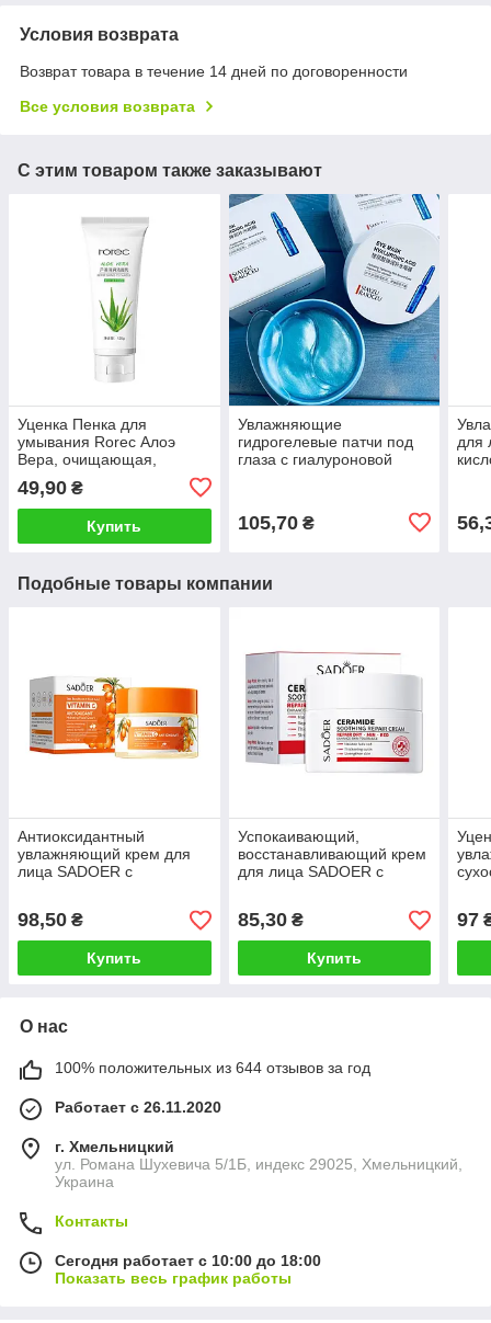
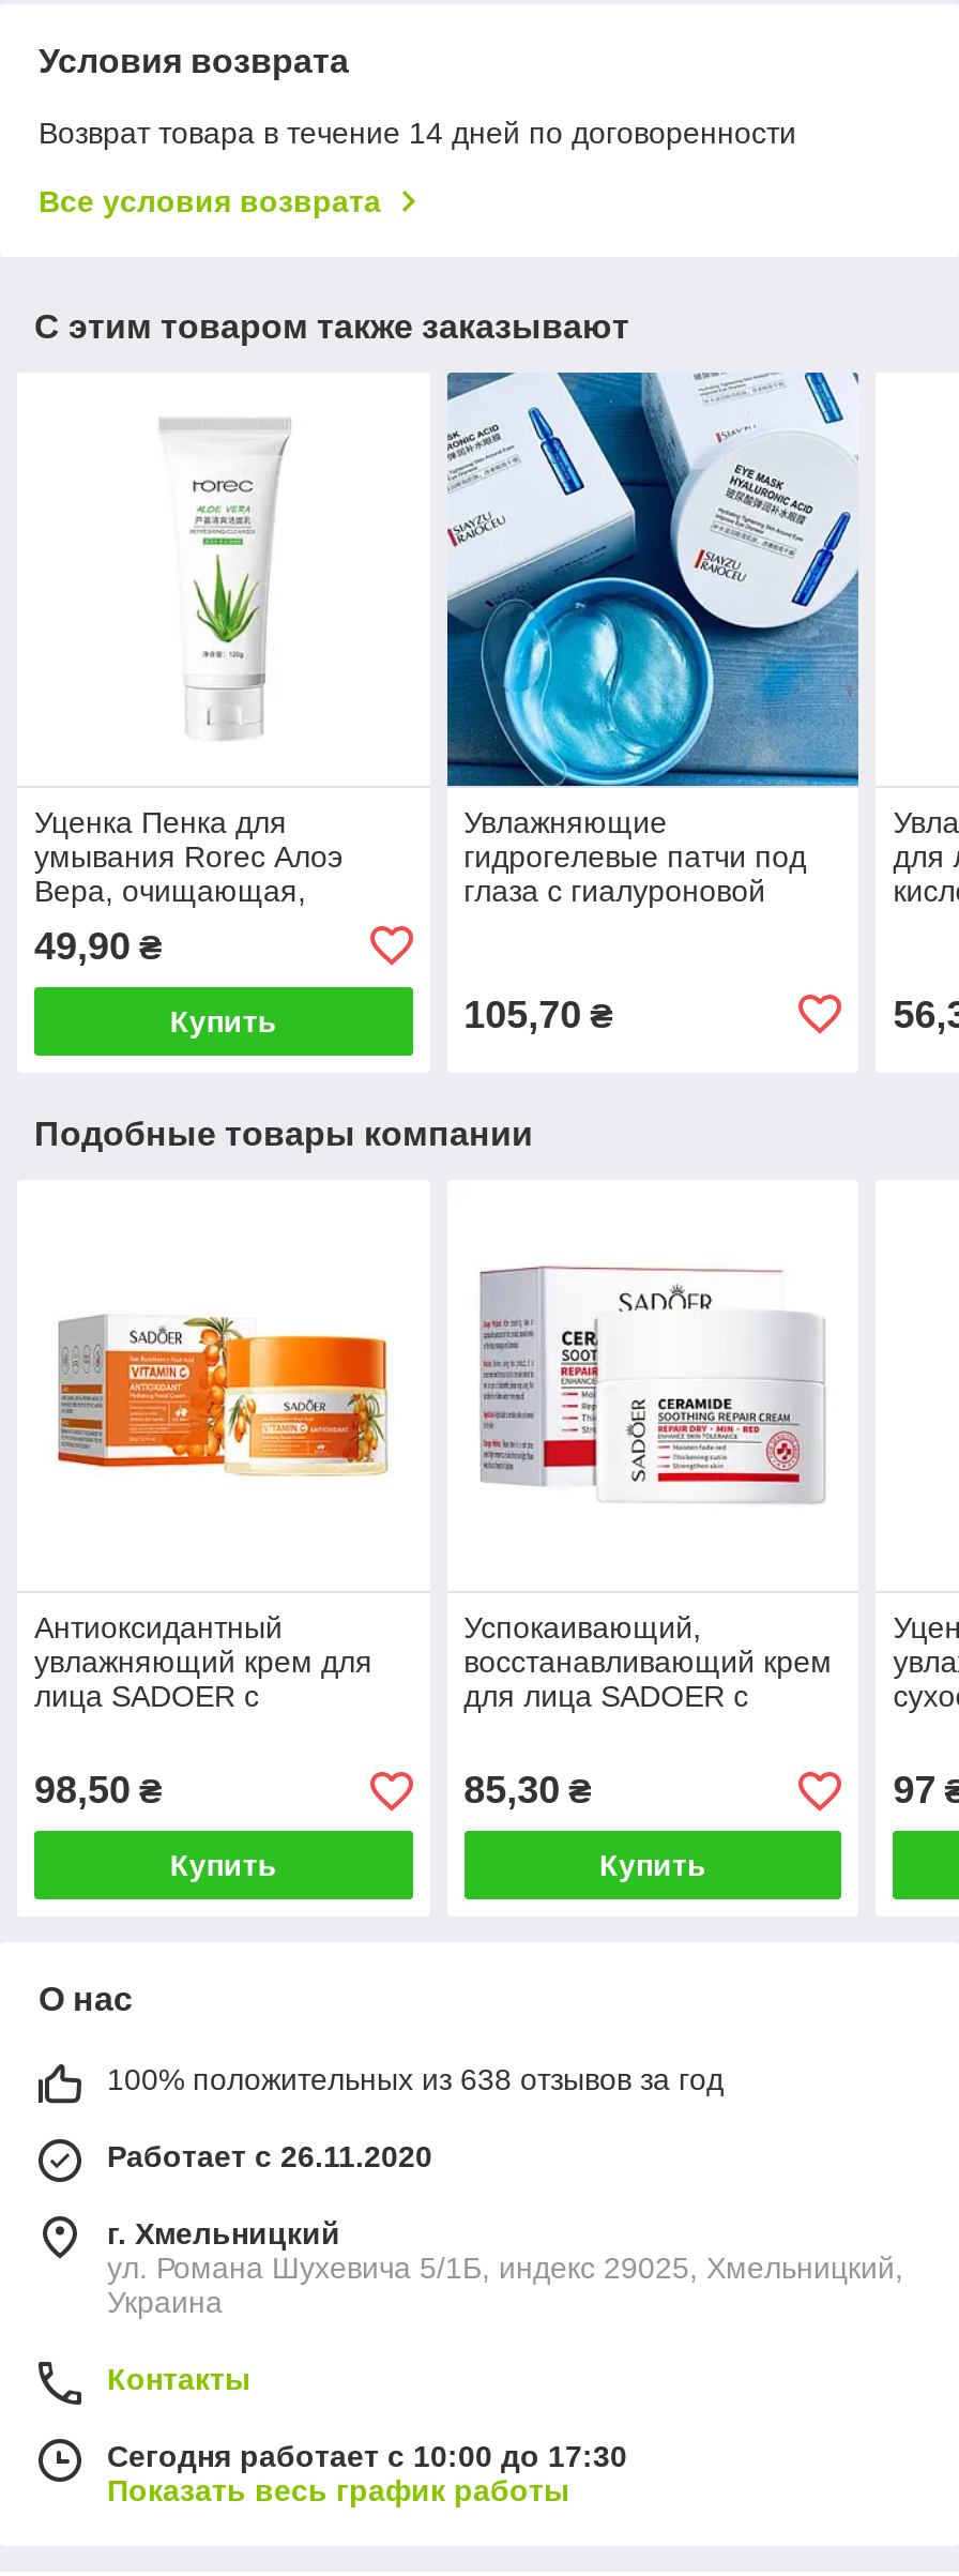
- 100% положительных из 644 отзывов за год
+ 100% положительных из 638 отзывов за год

- Сегодня работает с 10:00 до 18:00
+ Сегодня работает с 10:00 до 17:30
